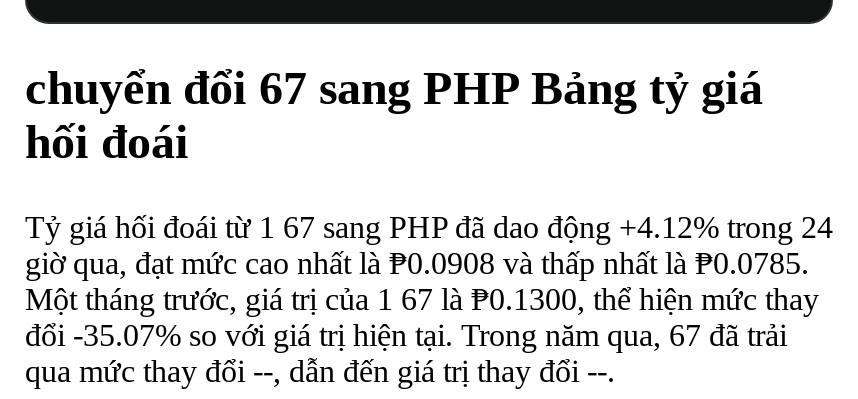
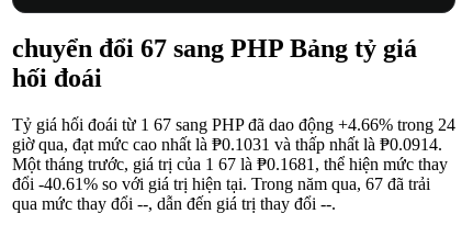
- Tỷ giá hối đoái từ 1 67 sang PHP đã dao động +4.12% trong 24
+ Tỷ giá hối đoái từ 1 67 sang PHP đã dao động +4.66% trong 24

- giờ qua, đạt mức cao nhất là ₱0.0908 và thấp nhất là ₱0.0785.
+ giờ qua, đạt mức cao nhất là ₱0.1031 và thấp nhất là ₱0.0914.

- Một tháng trước, giá trị của 1 67 là ₱0.1300, thể hiện mức thay
+ Một tháng trước, giá trị của 1 67 là ₱0.1681, thể hiện mức thay

- đổi -35.07% so với giá trị hiện tại. Trong năm qua, 67 đã trải
+ đổi -40.61% so với giá trị hiện tại. Trong năm qua, 67 đã trải
